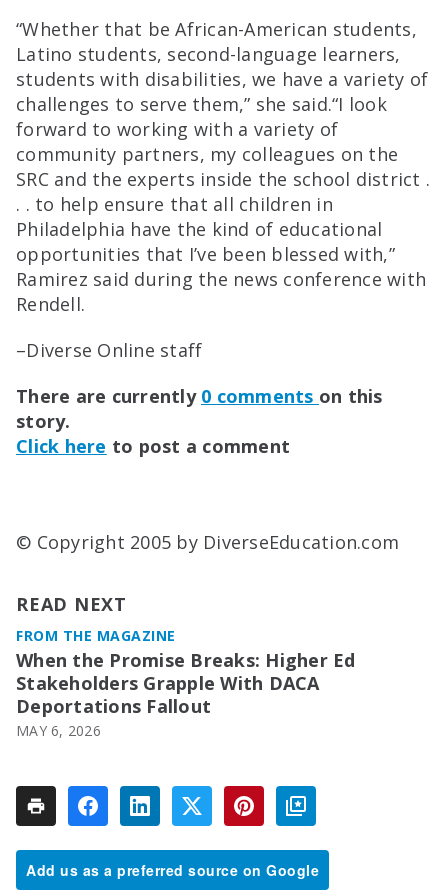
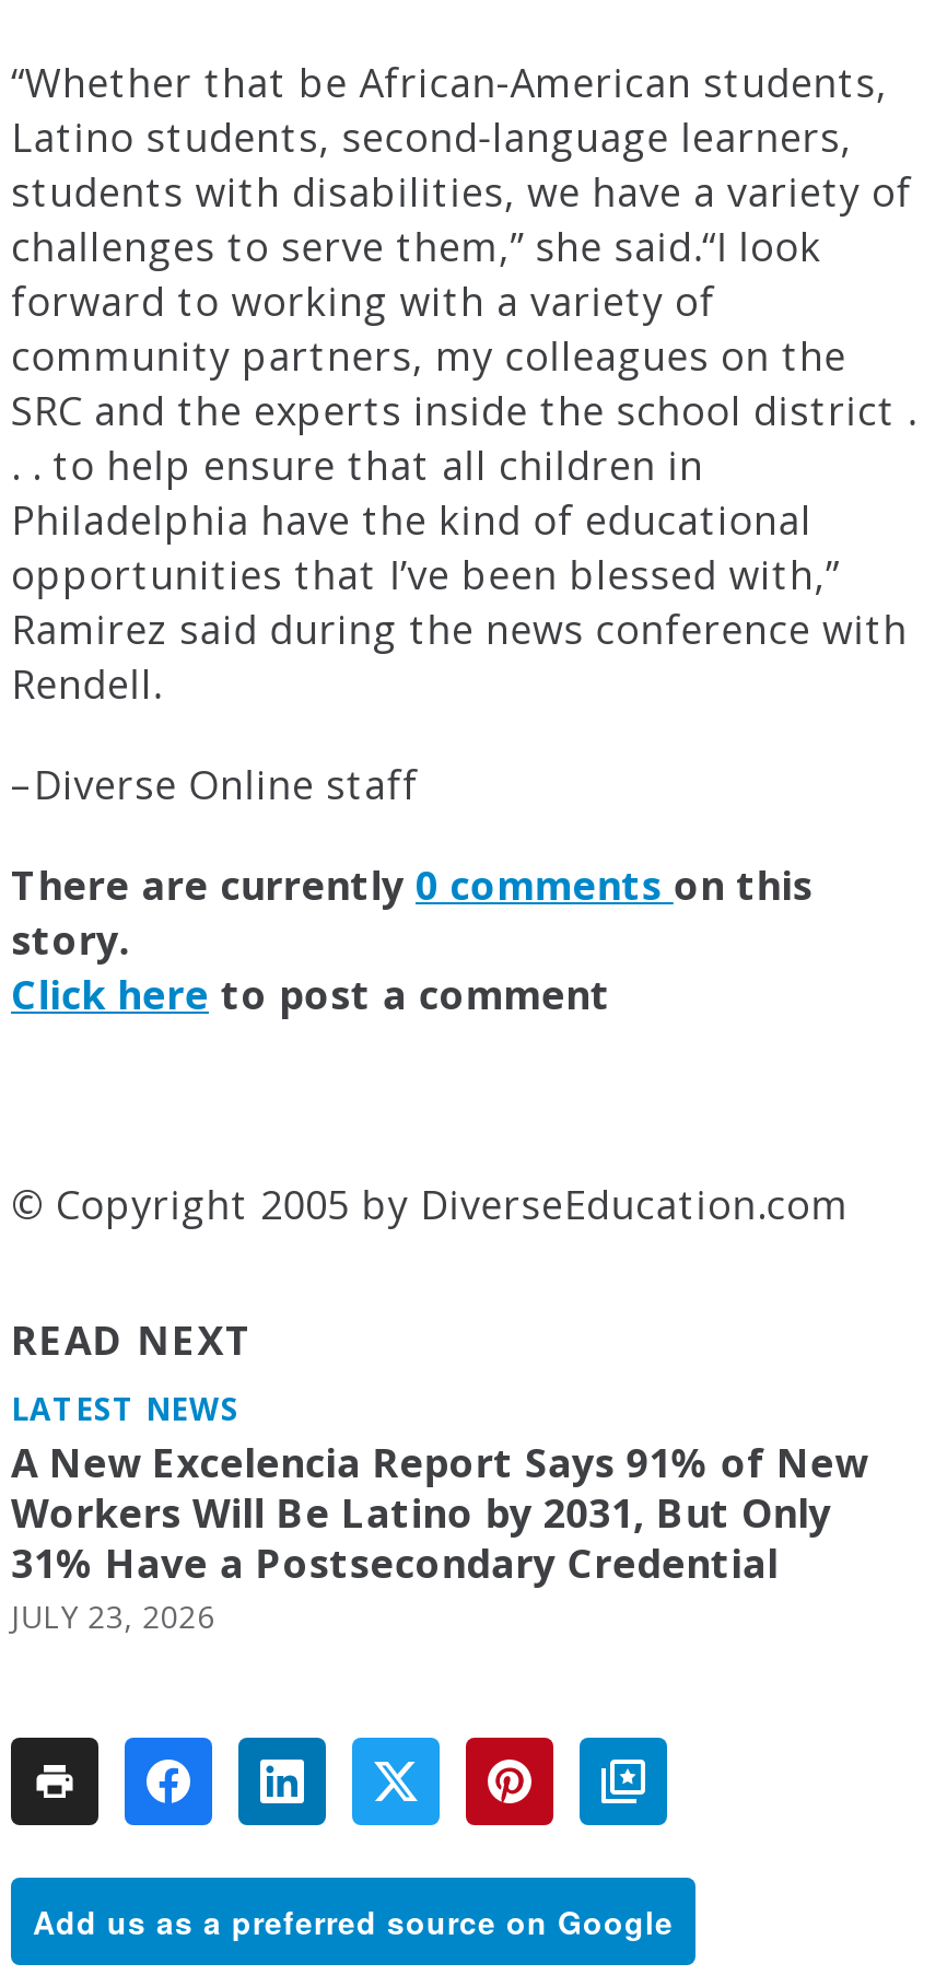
- FROM THE MAGAZINE
- When the Promise Breaks: Higher Ed
- Stakeholders Grapple With DACA
- Deportations Fallout
- MAY 6, 2026
+ LATEST NEWS
+ A New Excelencia Report Says 91% of New
+ Workers Will Be Latino by 2031, But Only
+ 31% Have a Postsecondary Credential
+ JULY 23, 2026
